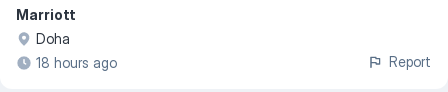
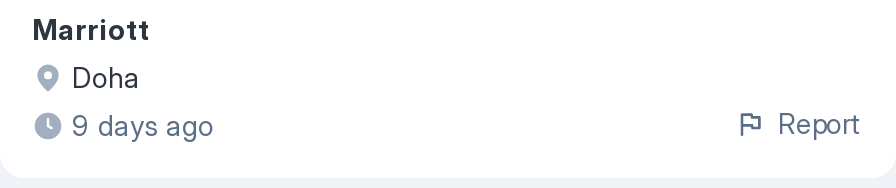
- 18 hours ago
+ 9 days ago
